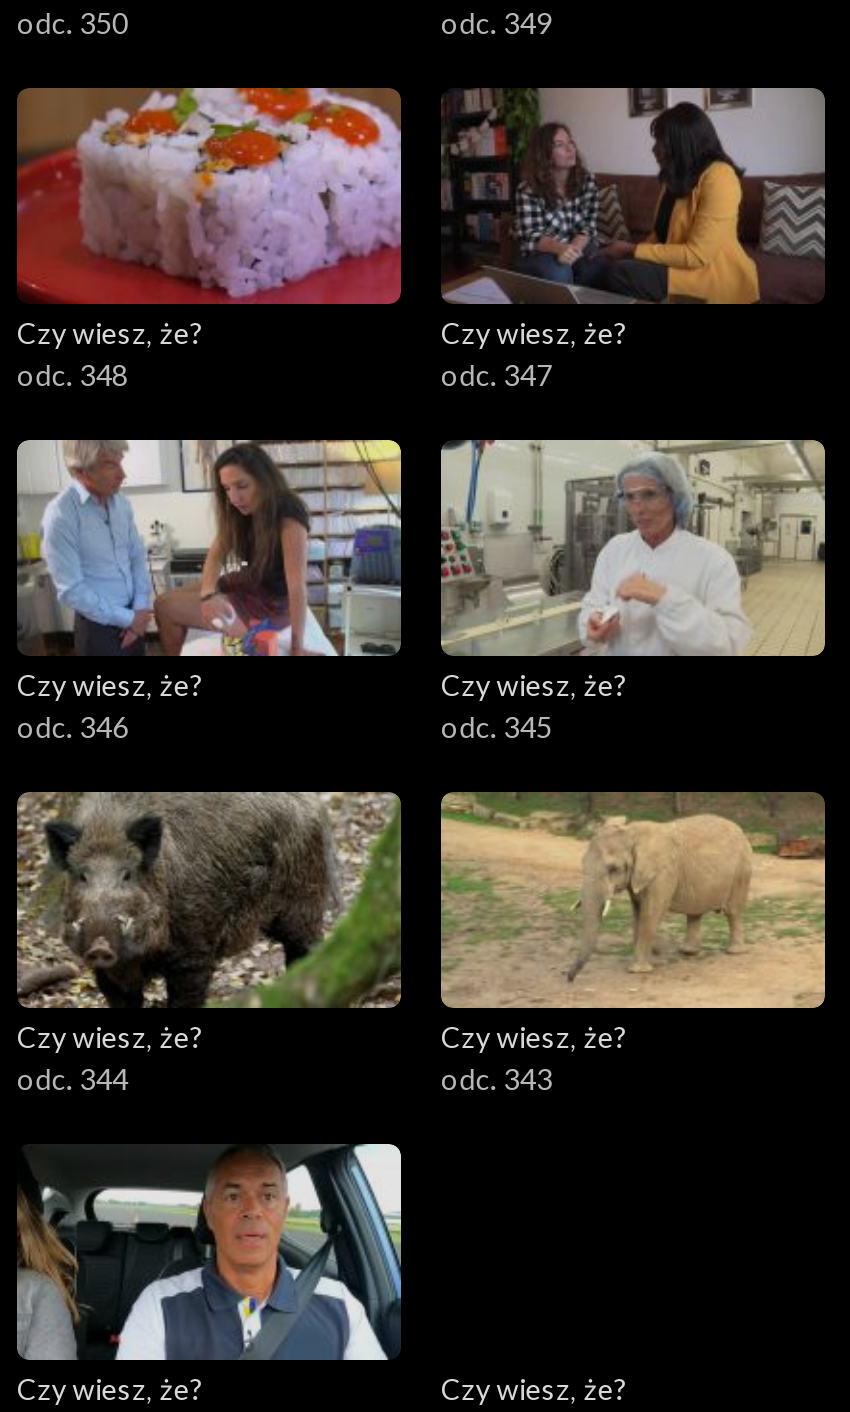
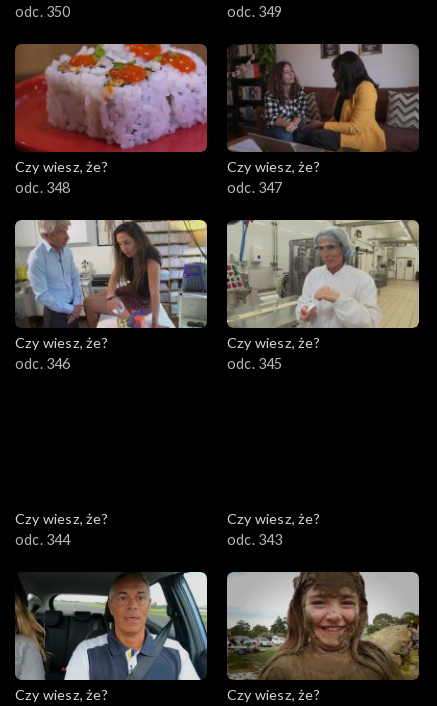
- [image]

- [image]

+ [image]
